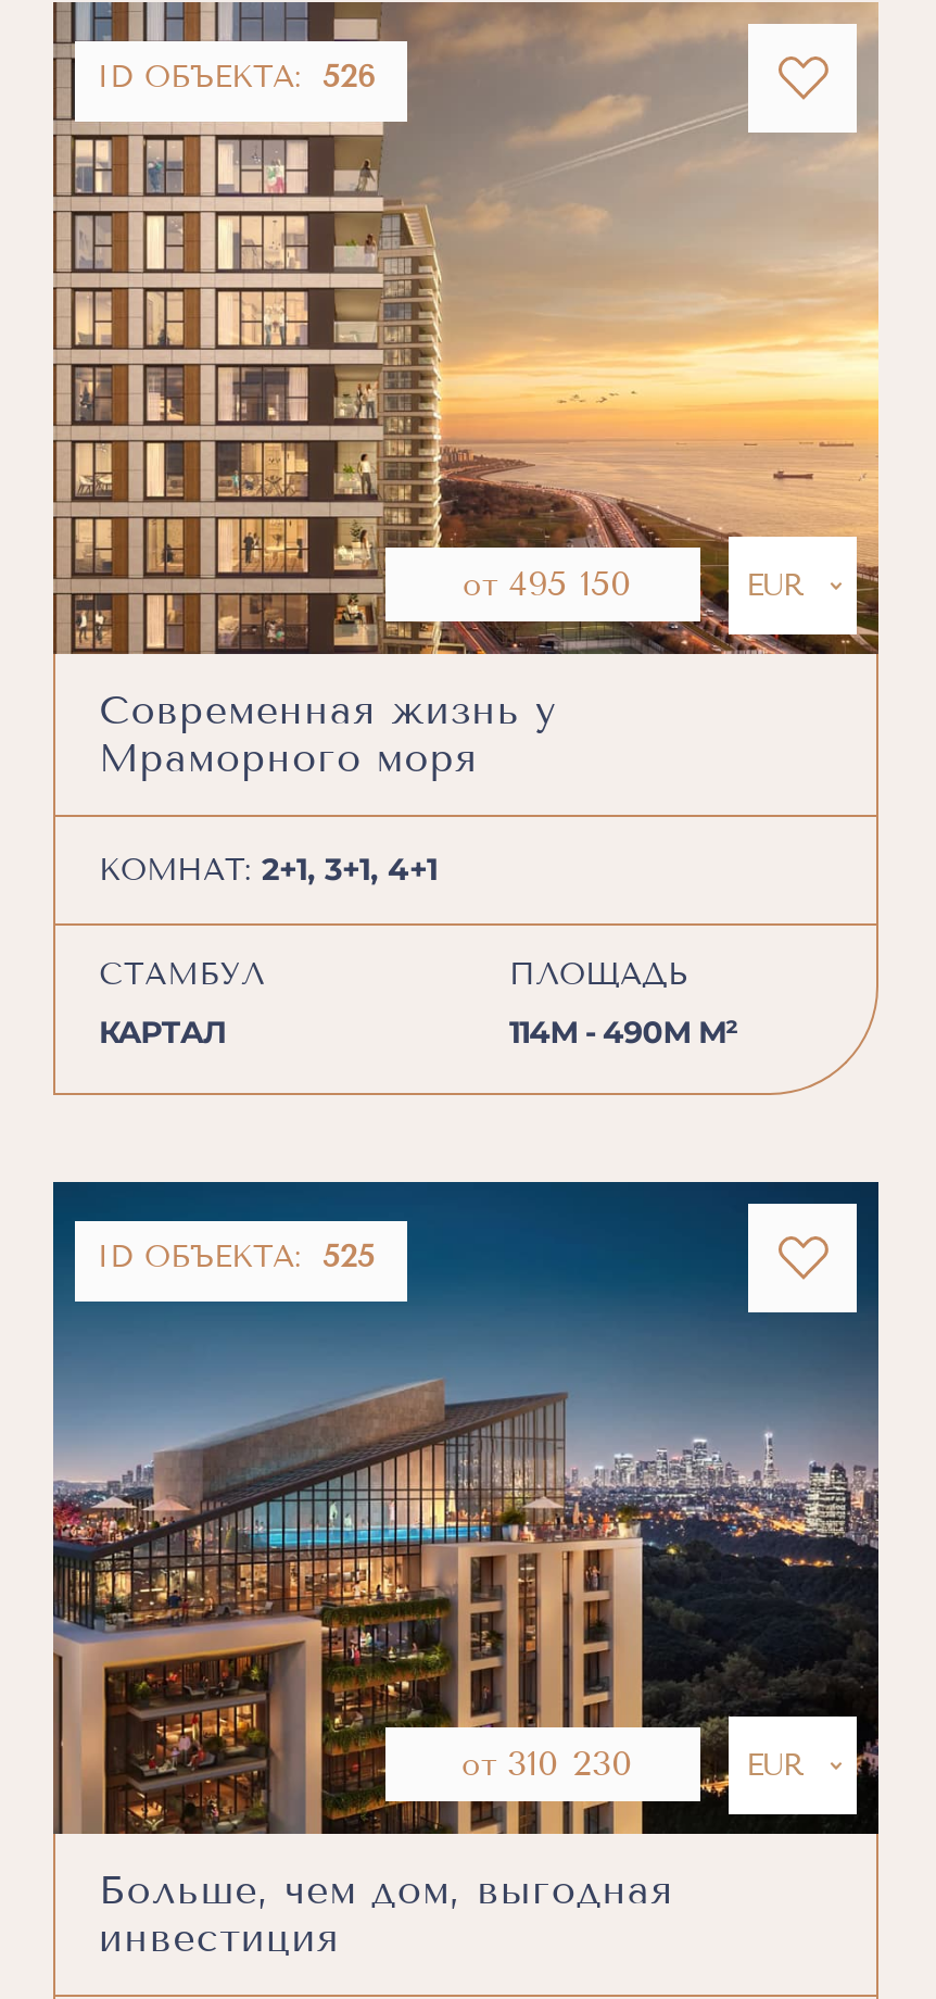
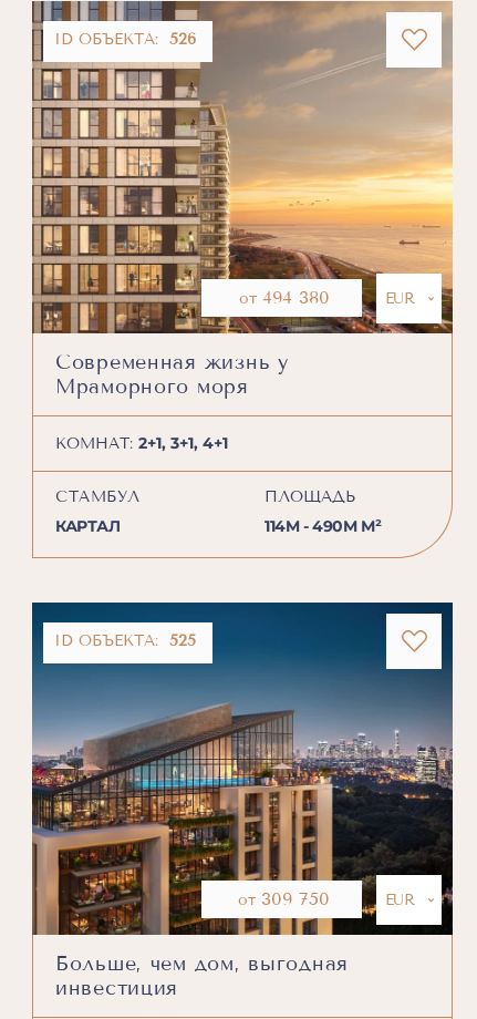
- от 495 150
+ от 494 380

- от 310 230
+ от 309 750
